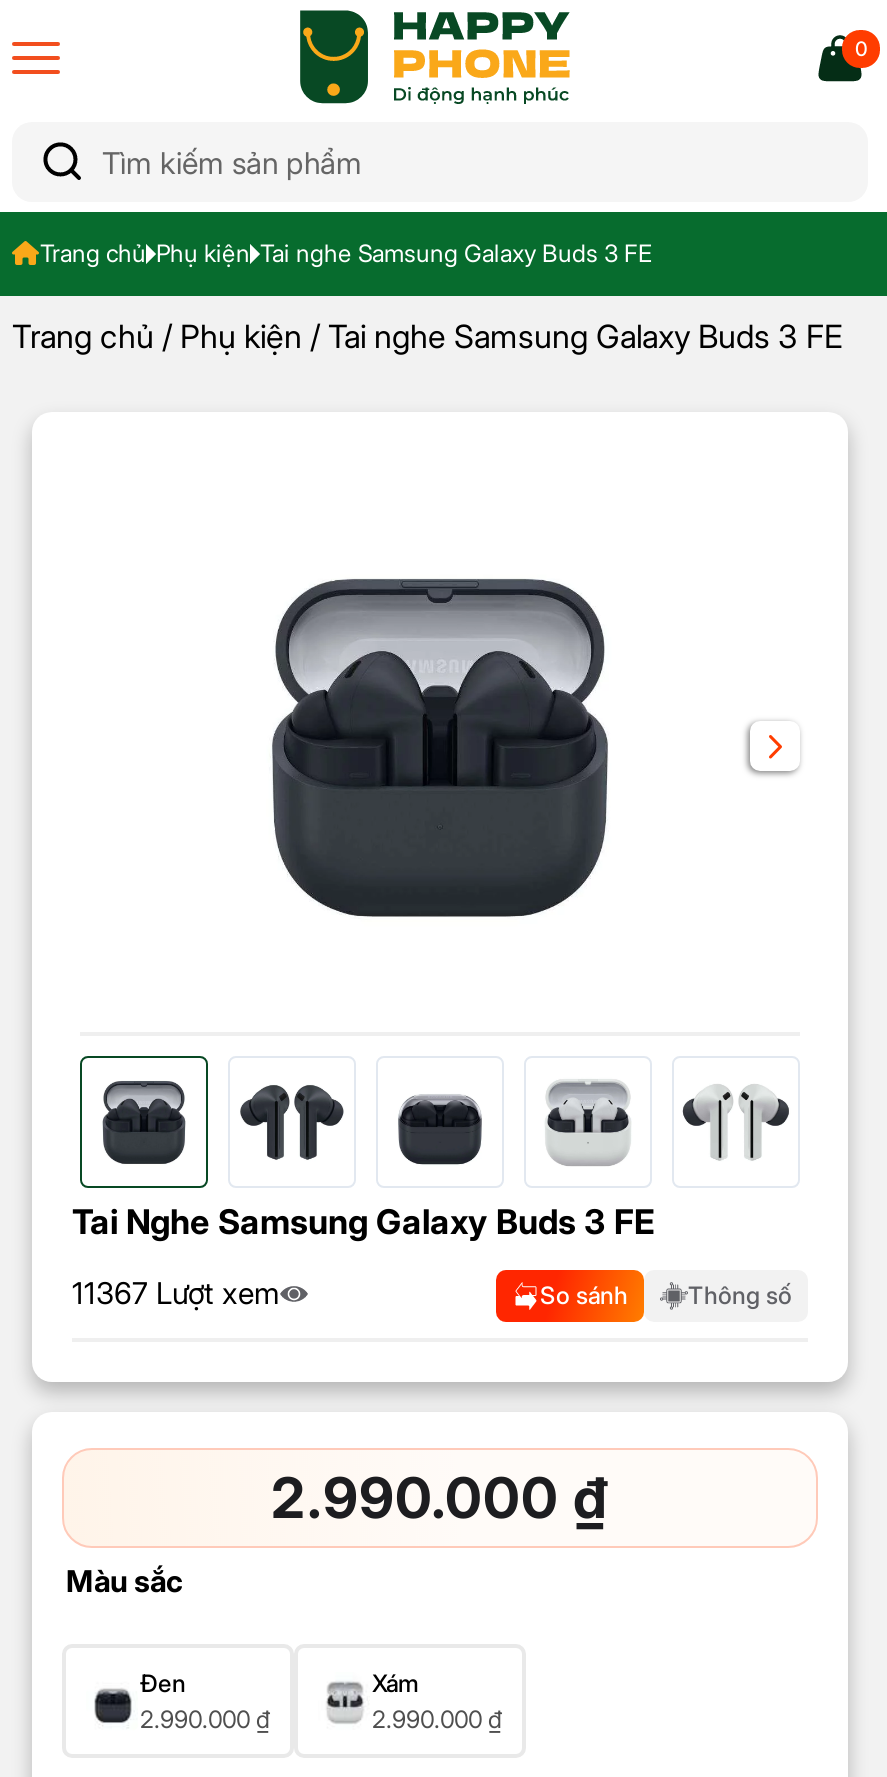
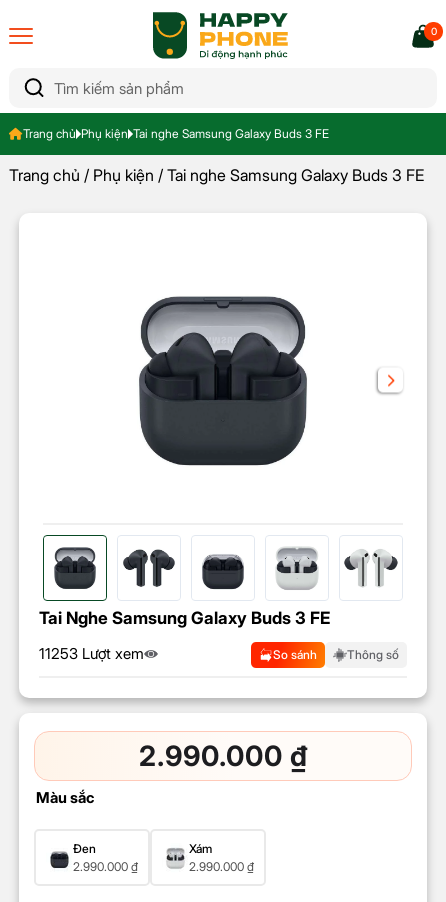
- 11367 Lượt xem
+ 11253 Lượt xem
